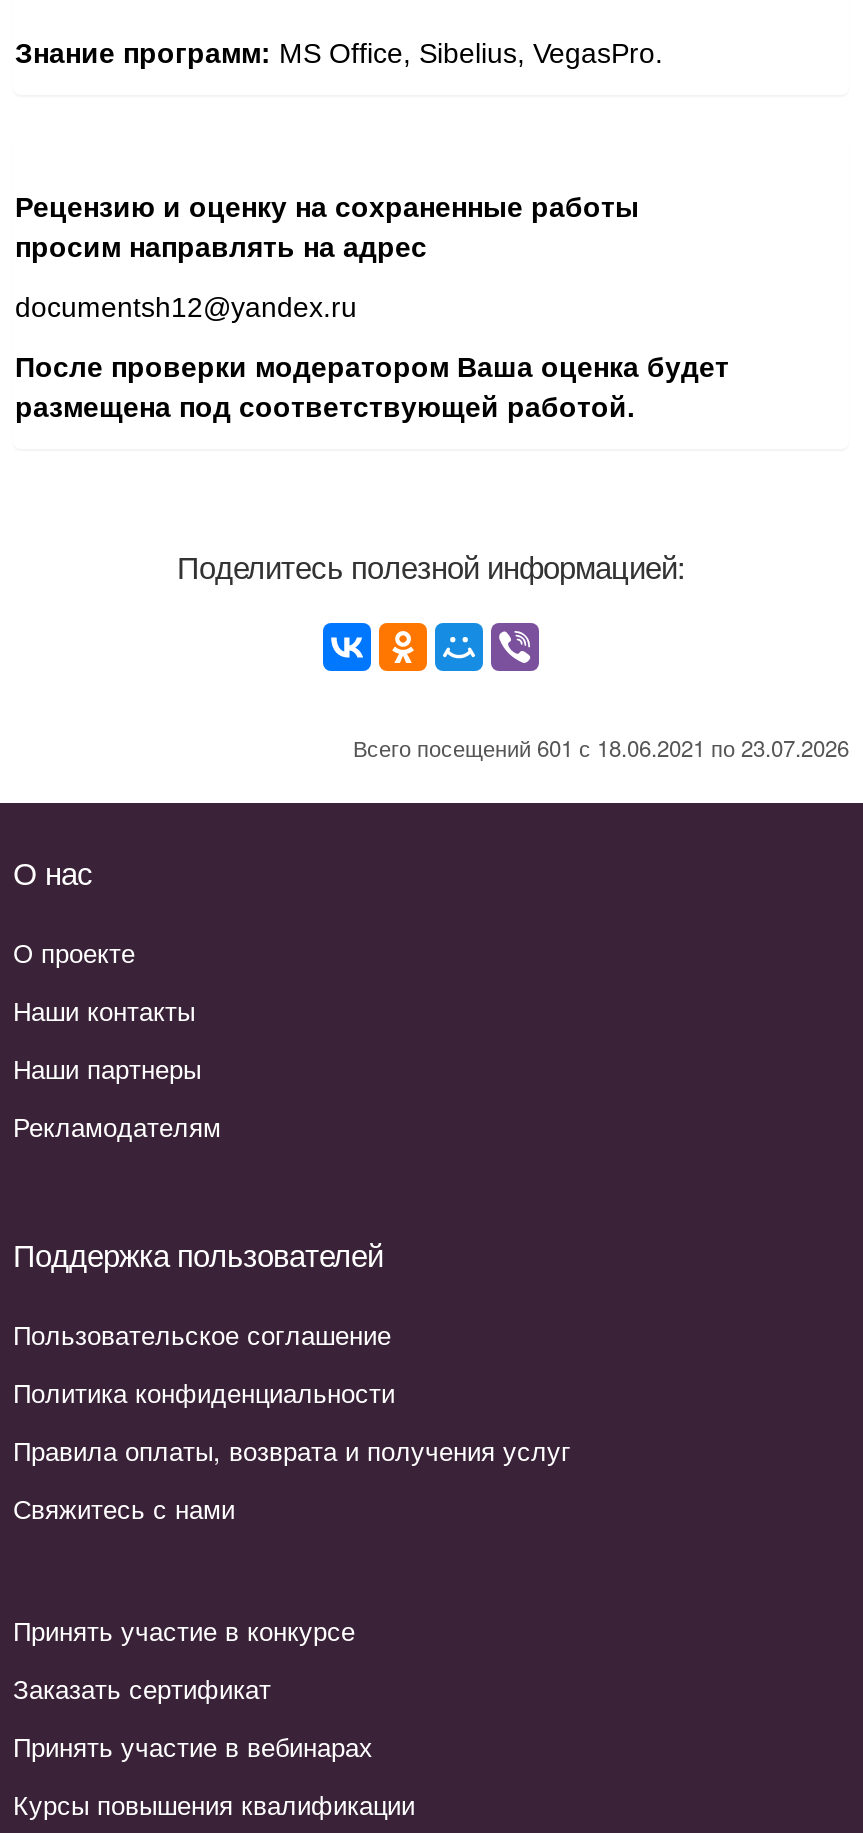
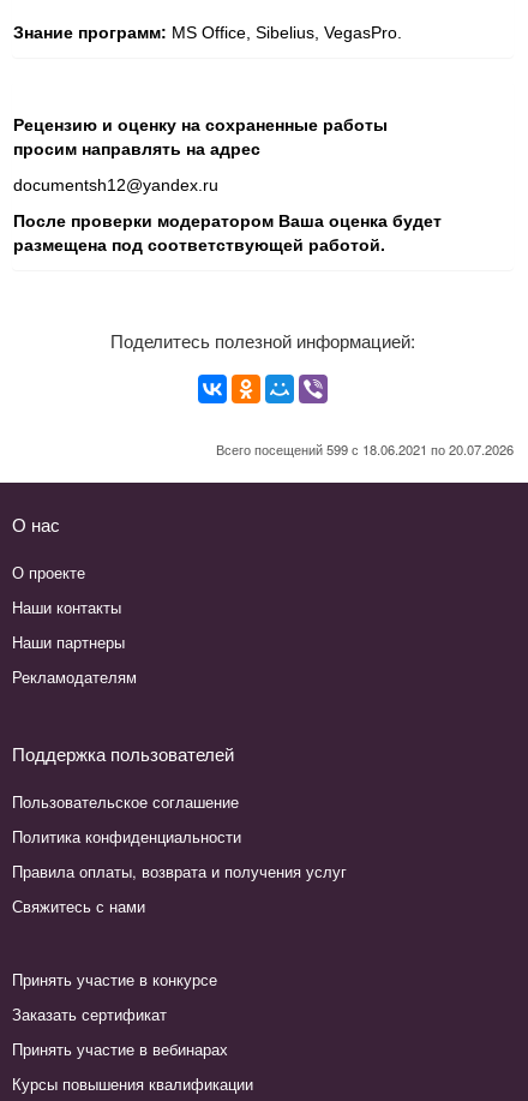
- Всего посещений 601 с 18.06.2021 по 23.07.2026
+ Всего посещений 599 с 18.06.2021 по 20.07.2026
